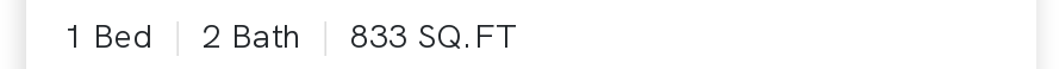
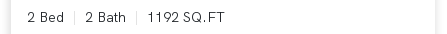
- 1 Bed
+ 2 Bed

- 833 SQ.FT
+ 1192 SQ.FT
